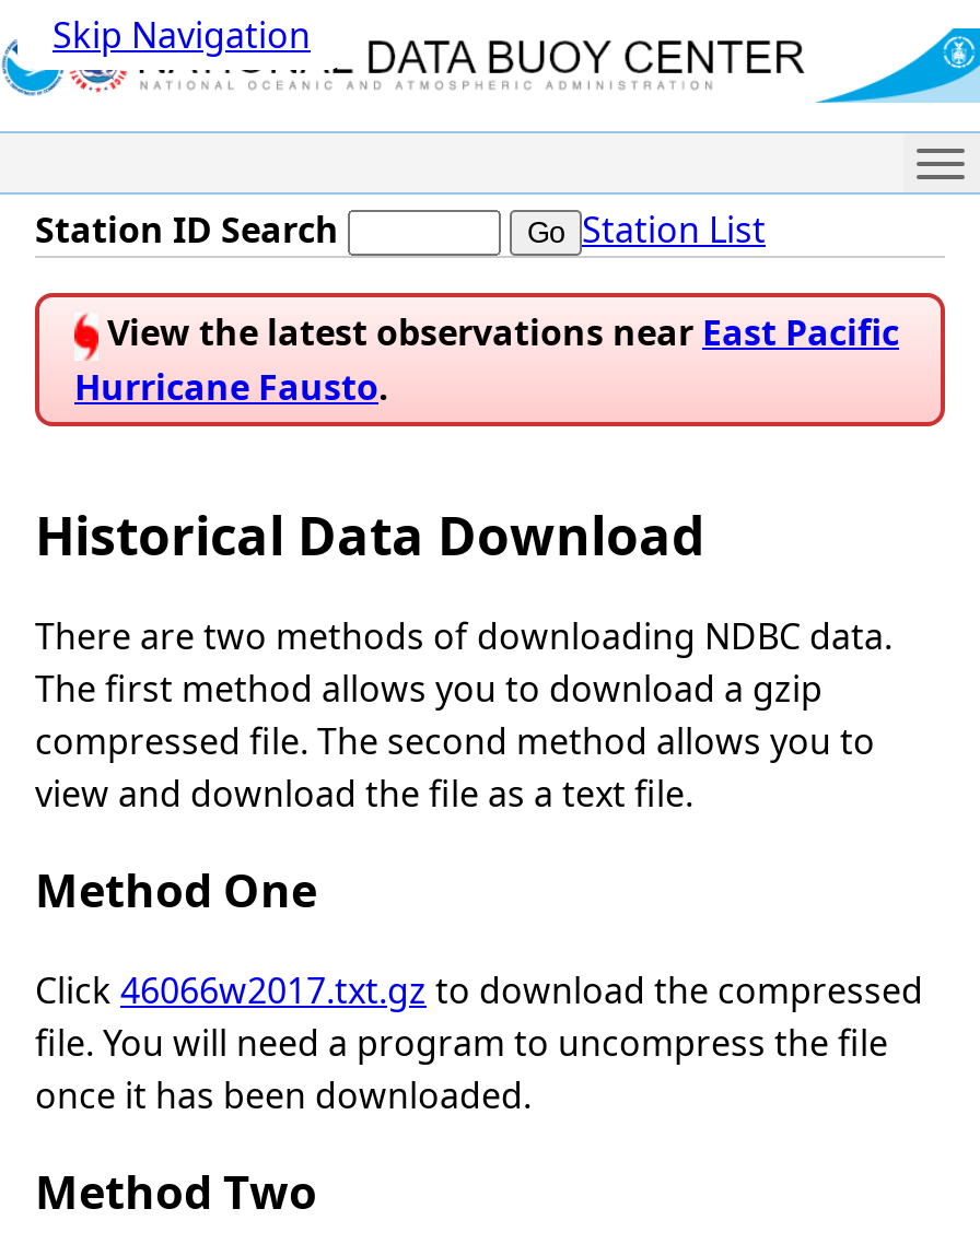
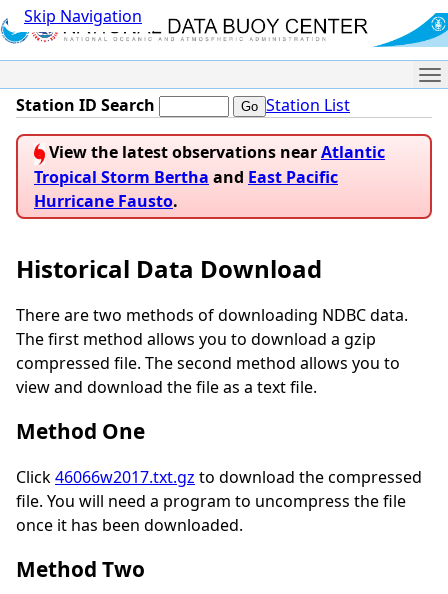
- View the latest observations near East Pacific
+ View the latest observations near Atlantic
+ Tropical Storm Bertha and East Pacific
